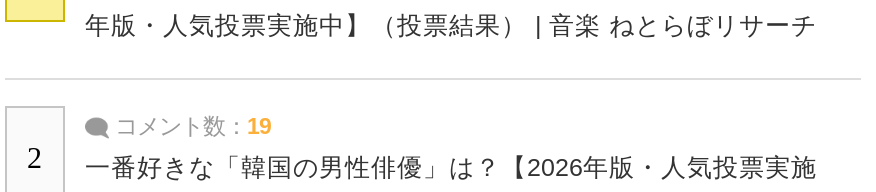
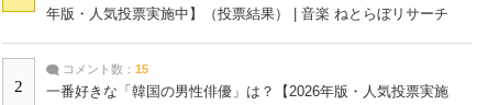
- コメント数：19
+ コメント数：15
